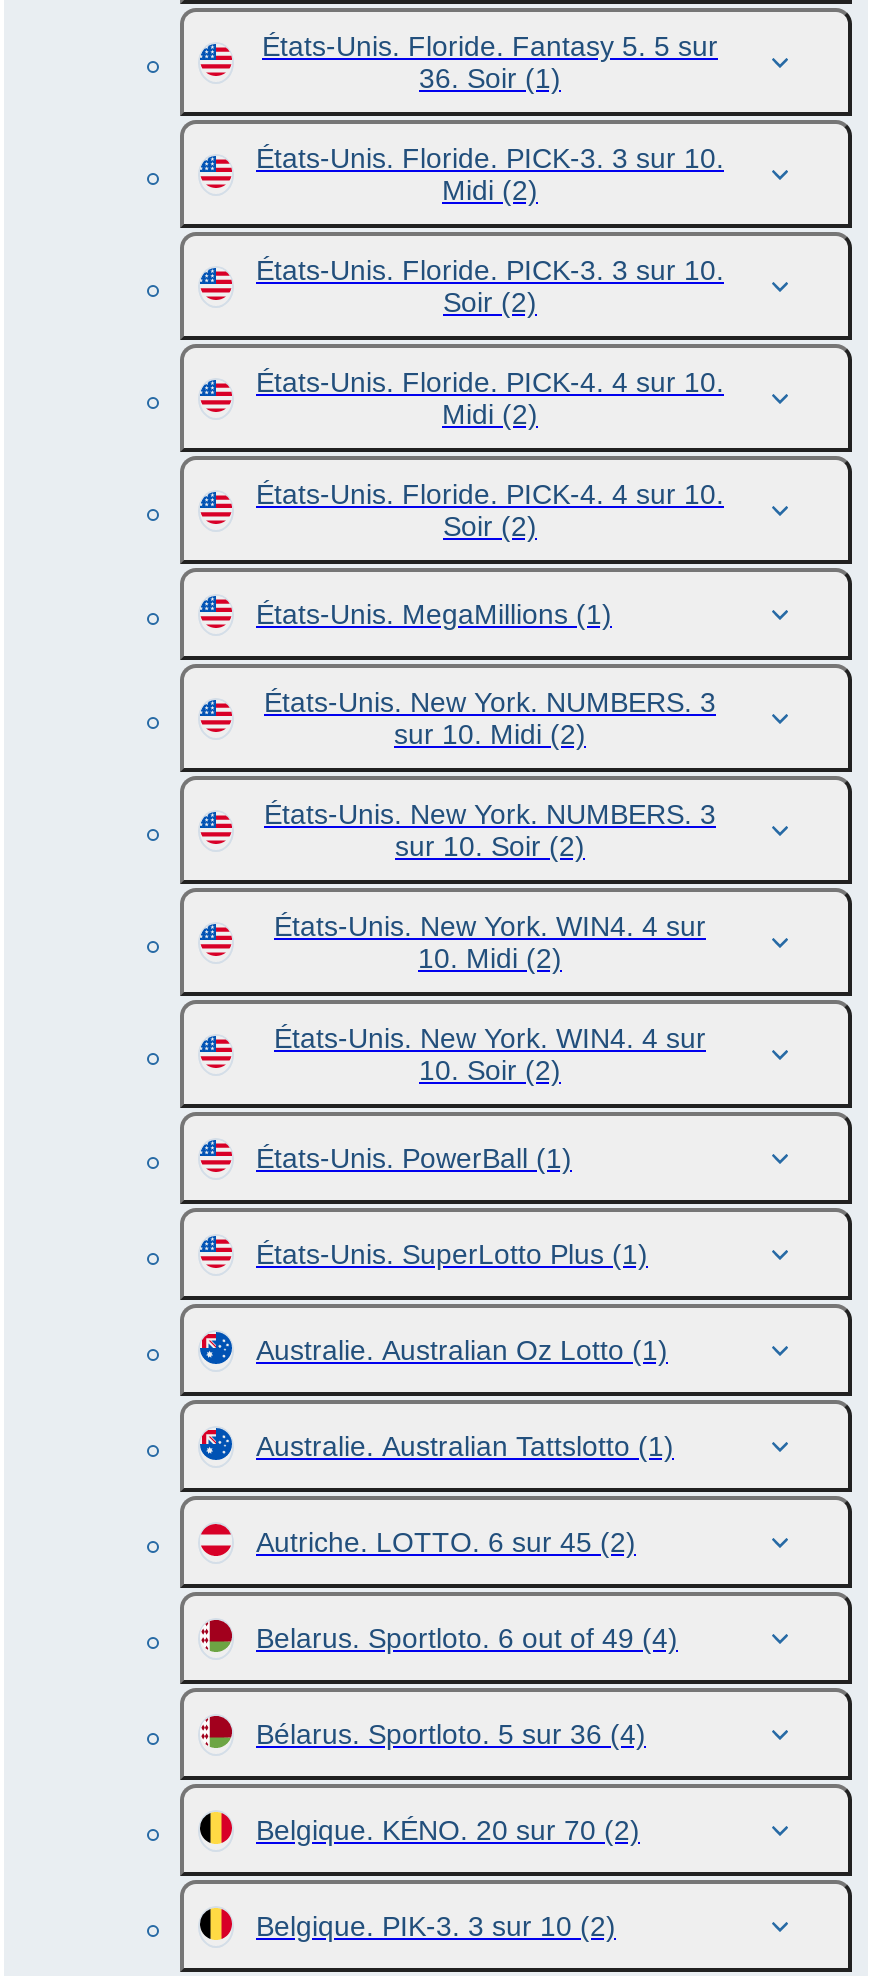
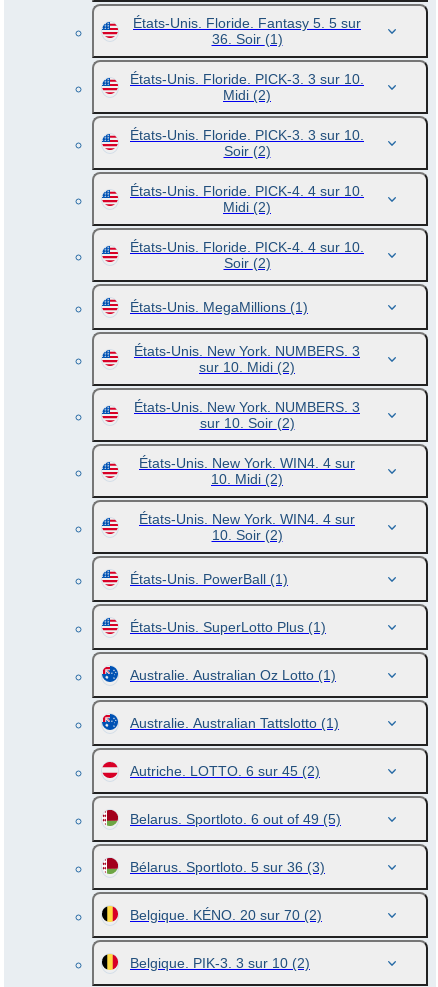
- Belarus. Sportloto. 6 out of 49 (4)
+ Belarus. Sportloto. 6 out of 49 (5)

- Bélarus. Sportloto. 5 sur 36 (4)
+ Bélarus. Sportloto. 5 sur 36 (3)
